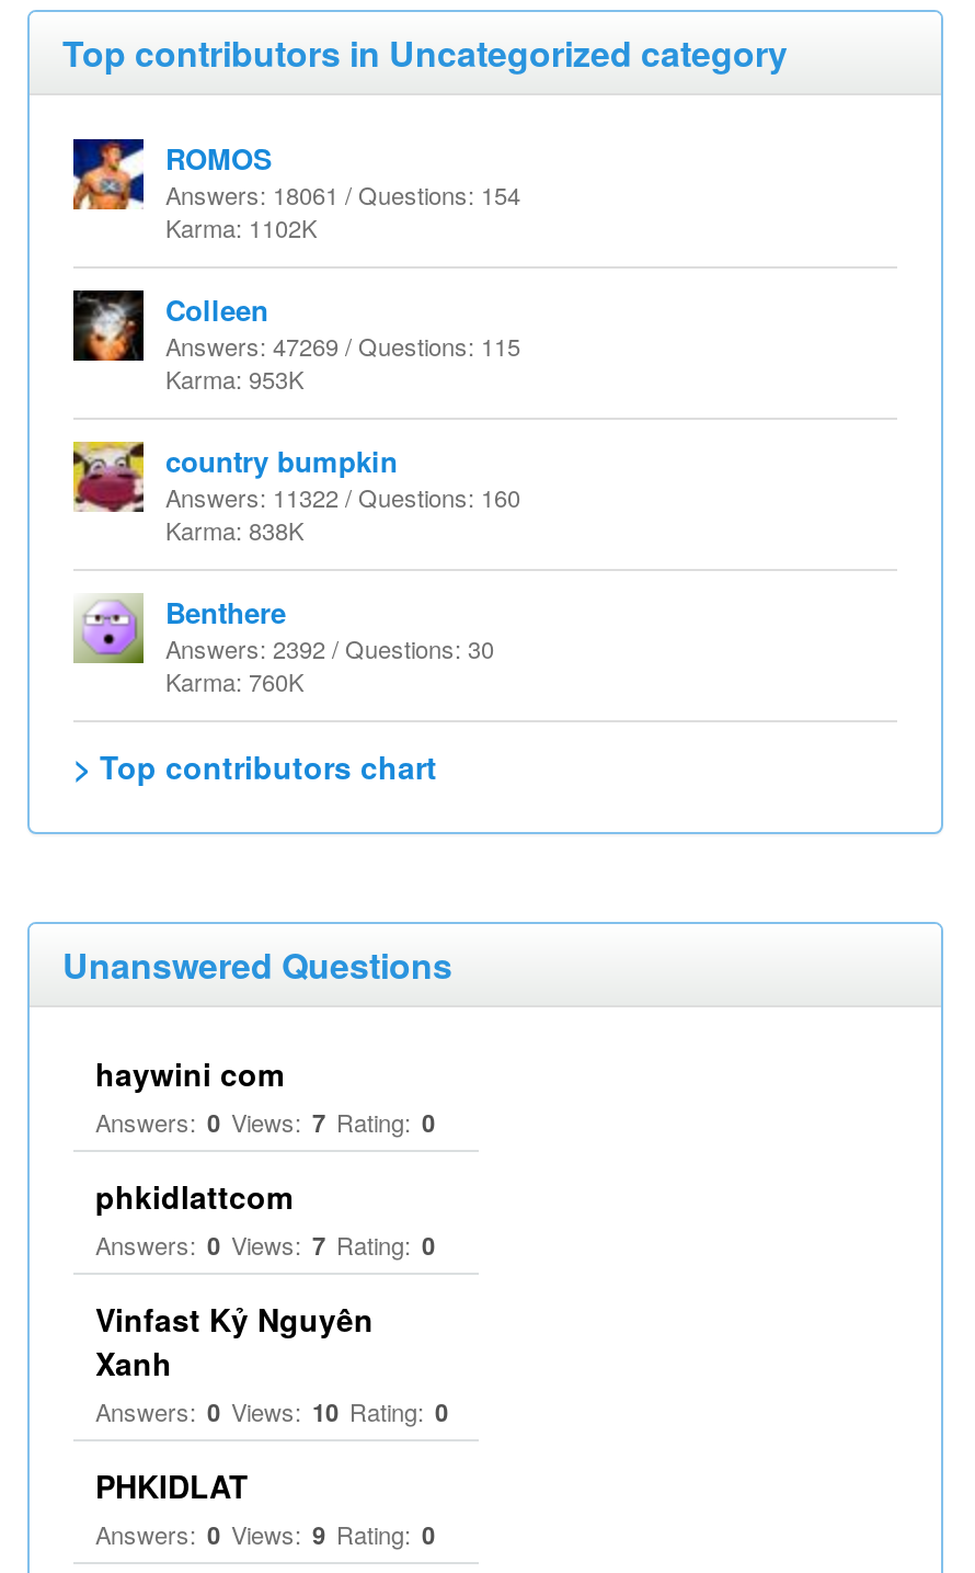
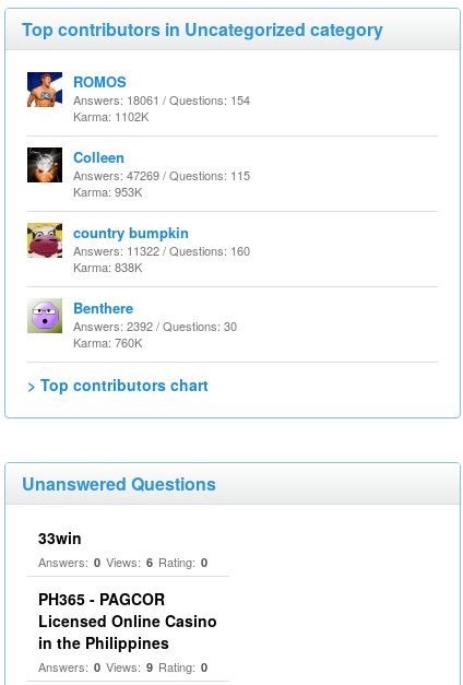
- haywini com
- Answers: 0 Views: 7 Rating: 0
- phkidlattcom
- Answers: 0 Views: 7 Rating: 0
- Vinfast Kỷ Nguyên
- Xanh
- Answers: 0 Views: 10 Rating: 0
- PHKIDLAT
+ 33win
+ Answers: 0 Views: 6 Rating: 0
+ PH365 - PAGCOR
+ Licensed Online Casino
+ in the Philippines
